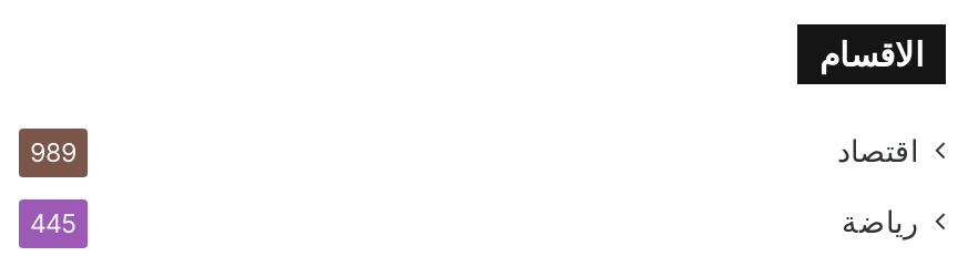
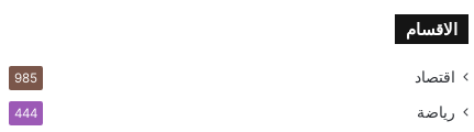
- 989
+ 985

- 445
+ 444
